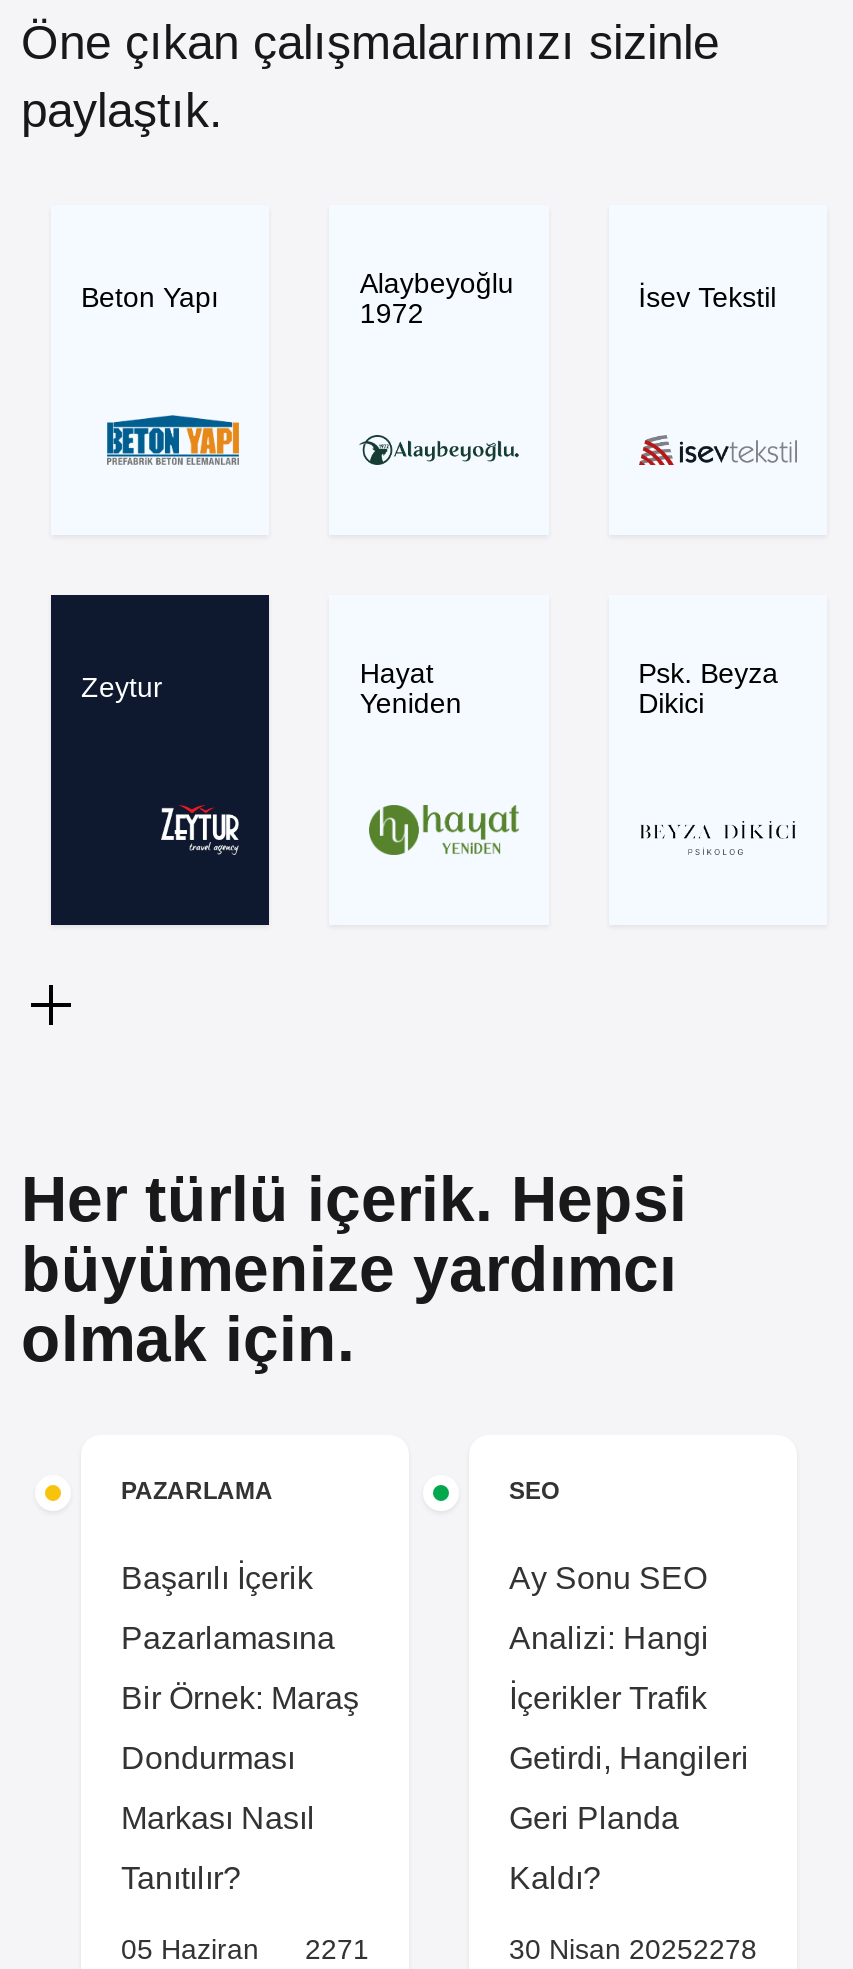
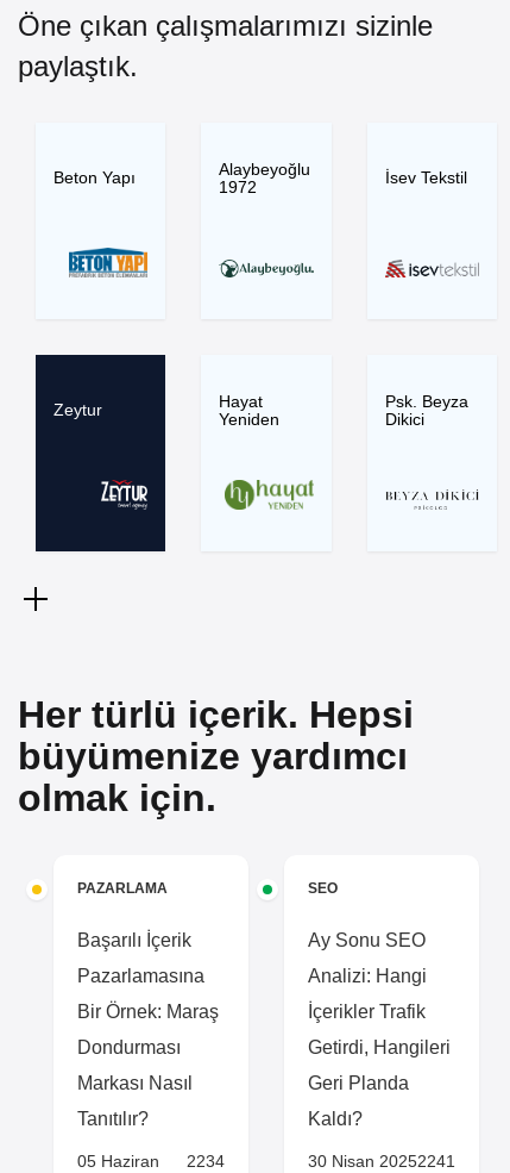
- 05 Haziran 2271
+ 05 Haziran 2234

- 30 Nisan 20252278
+ 30 Nisan 20252241
